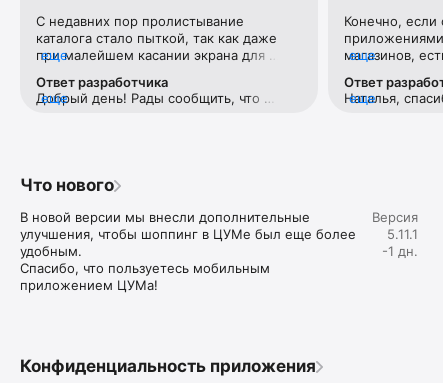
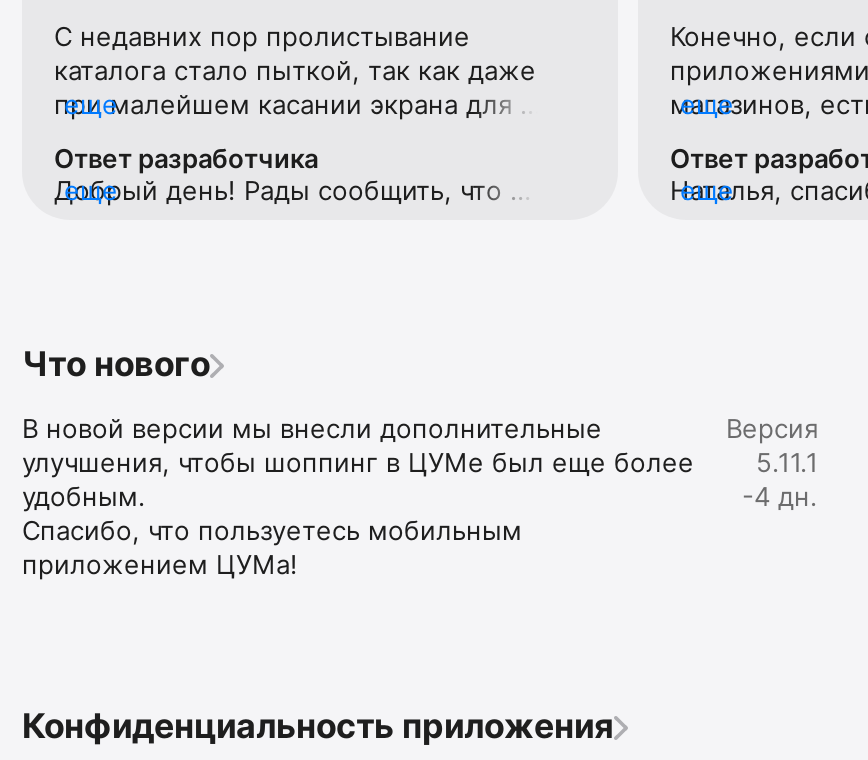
- -1 дн.
+ -4 дн.
